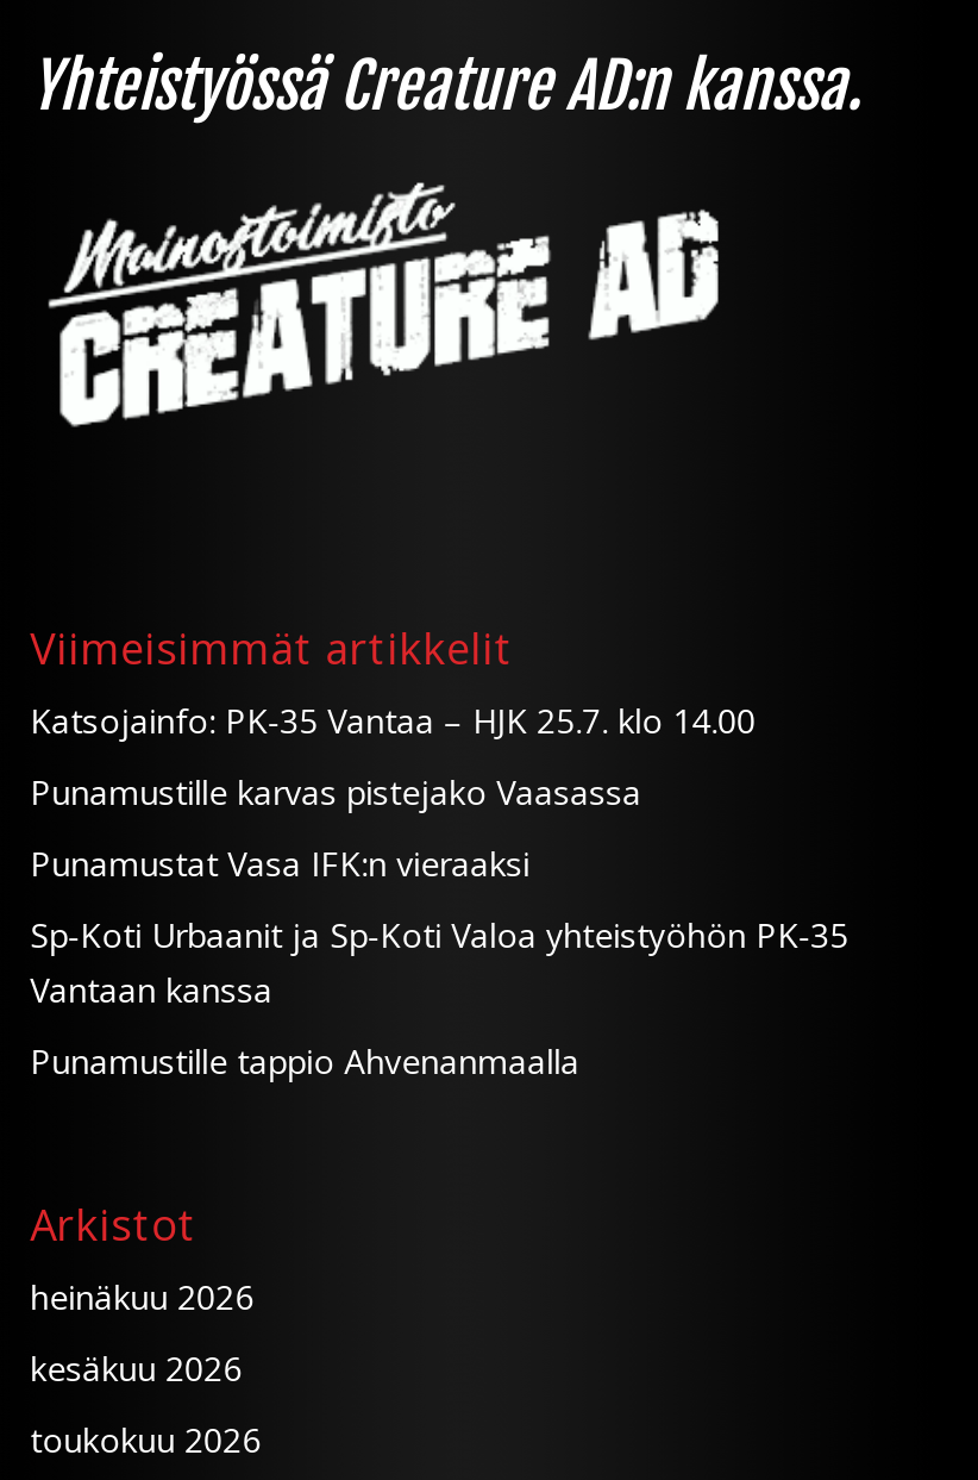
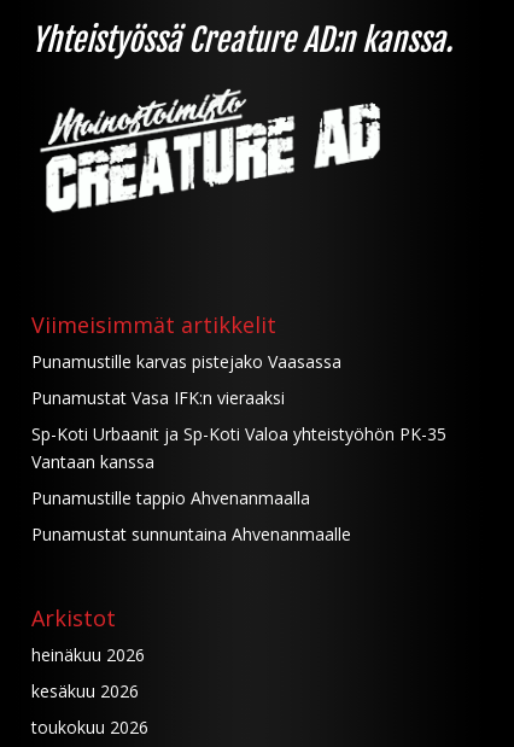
- Katsojainfo: PK-35 Vantaa – HJK 25.7. klo 14.00

moved up: Punamustille karvas pistejako Vaasassa | Punamustat Vasa IFK:n vieraaksi | Sp-Koti Urbaanit ja Sp-Koti Valoa yhteistyöhön PK-35 | Vantaan kanssa | Punamustille tappio Ahvenanmaalla

+ Punamustat sunnuntaina Ahvenanmaalle
